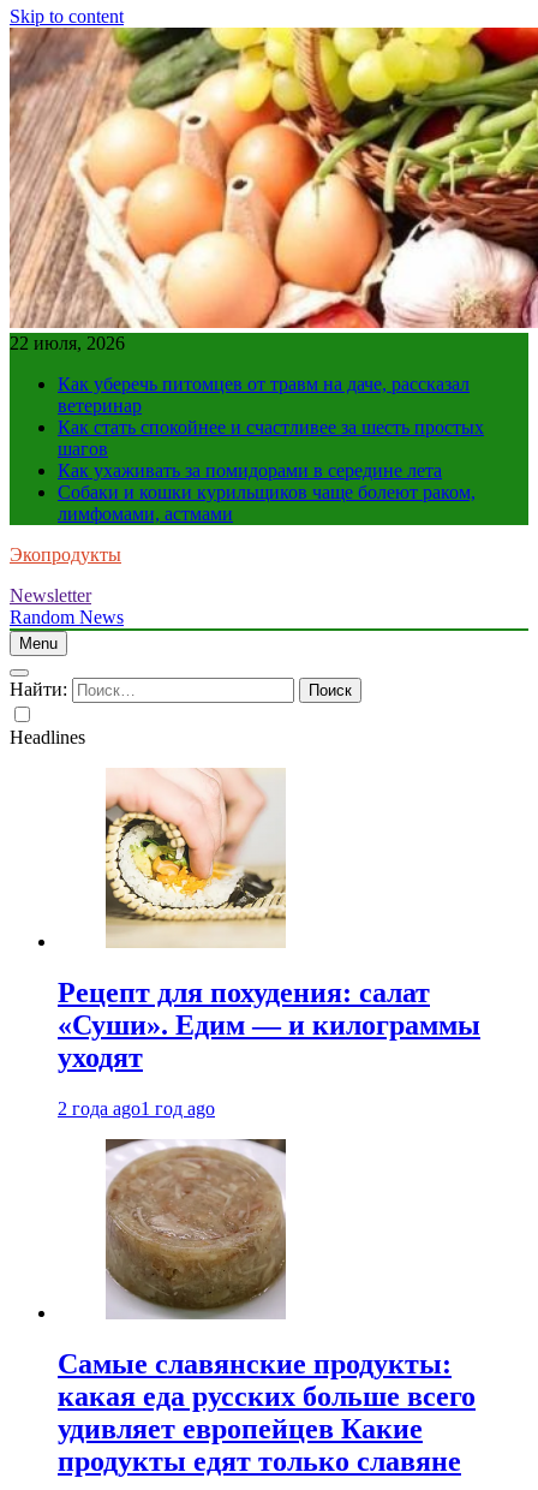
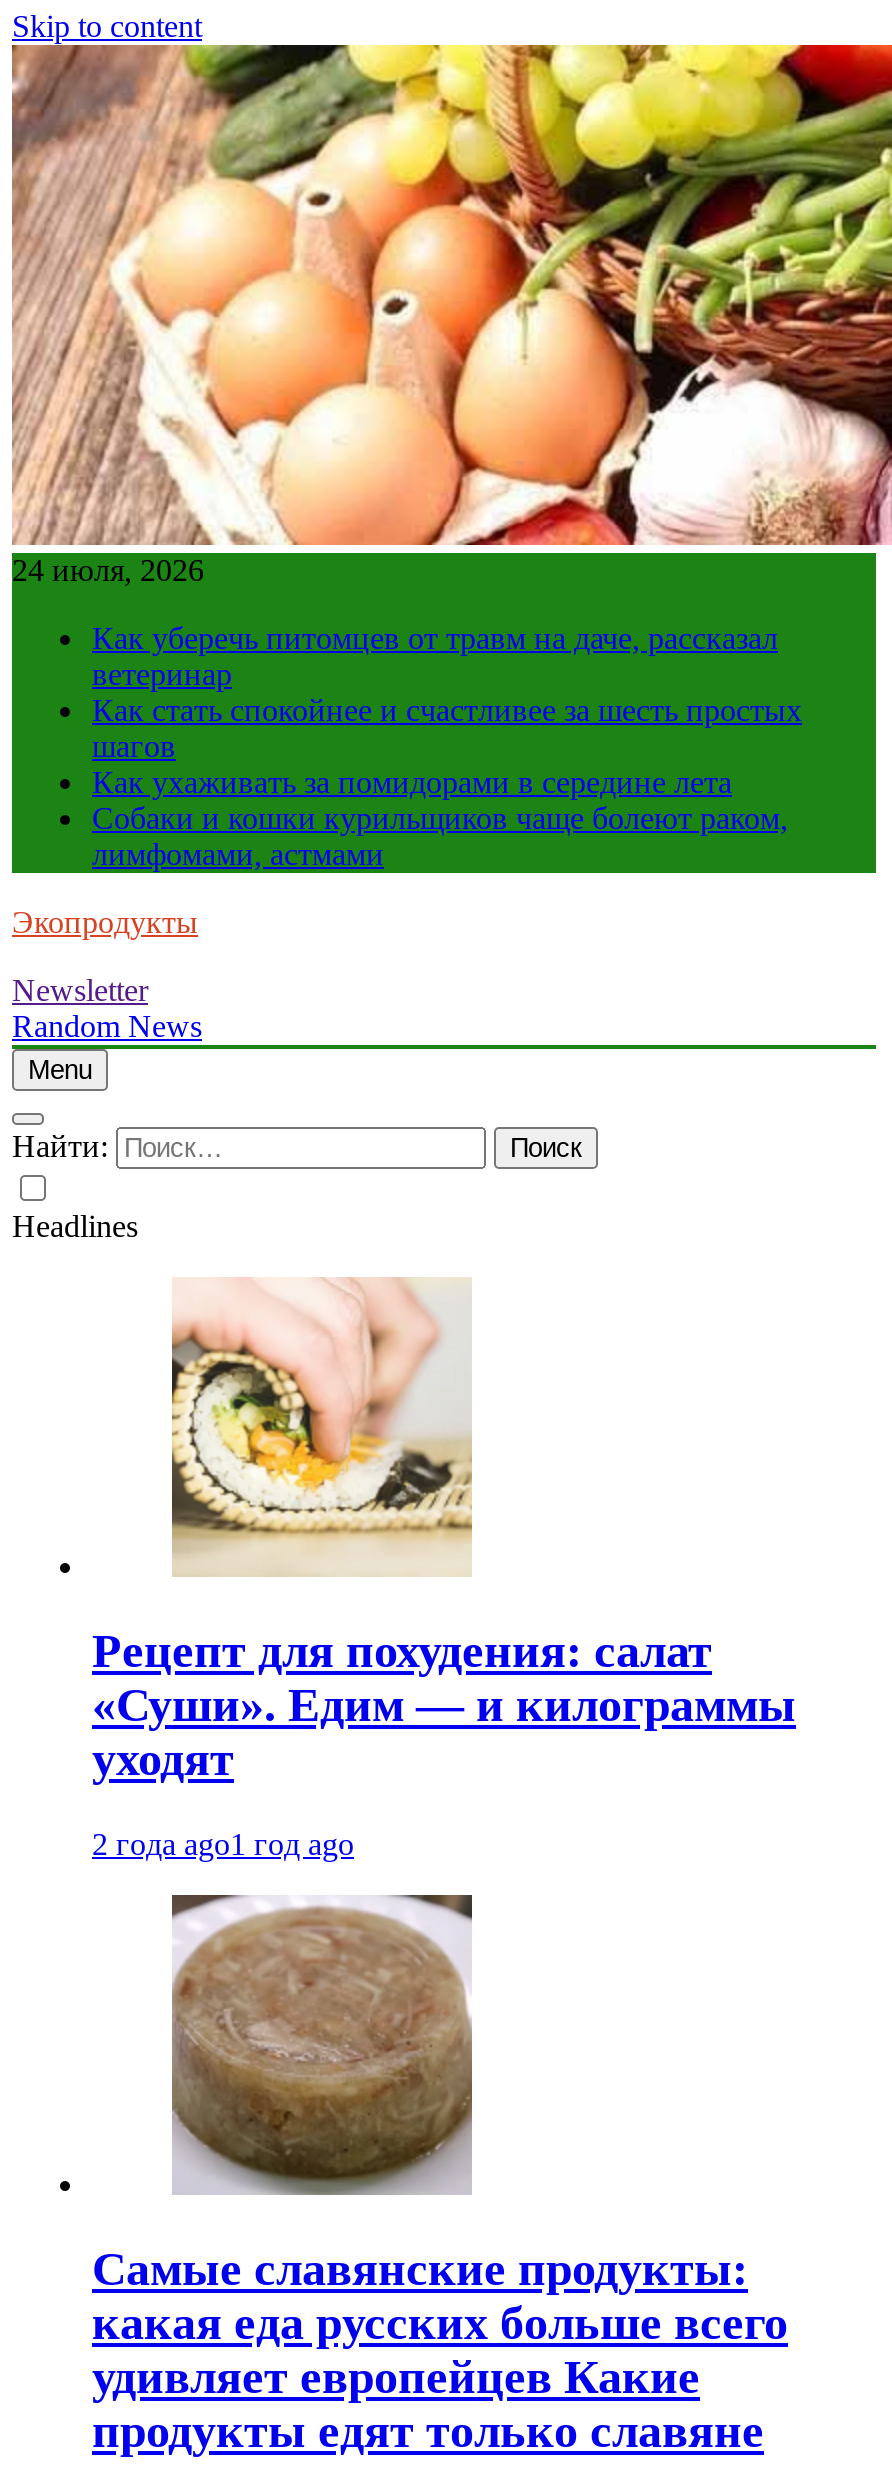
- 22 июля, 2026
+ 24 июля, 2026
